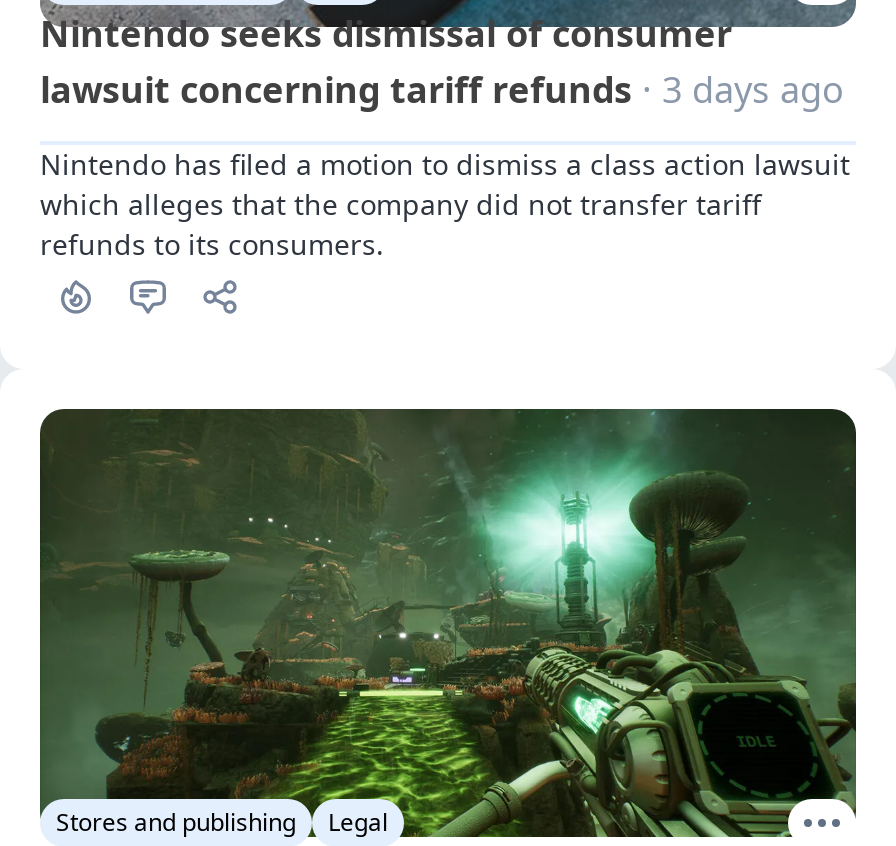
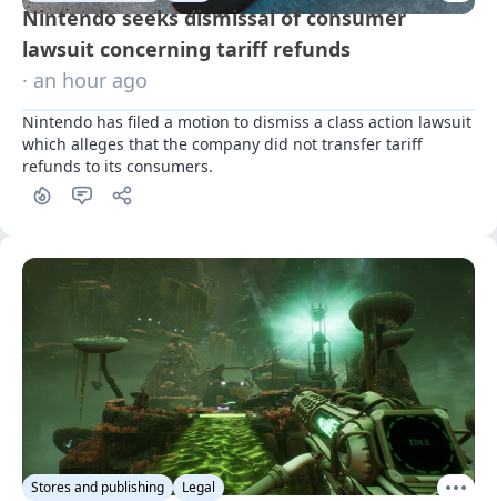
- lawsuit concerning tariff refunds · 3 days ago
+ lawsuit concerning tariff refunds
+ · an hour ago
